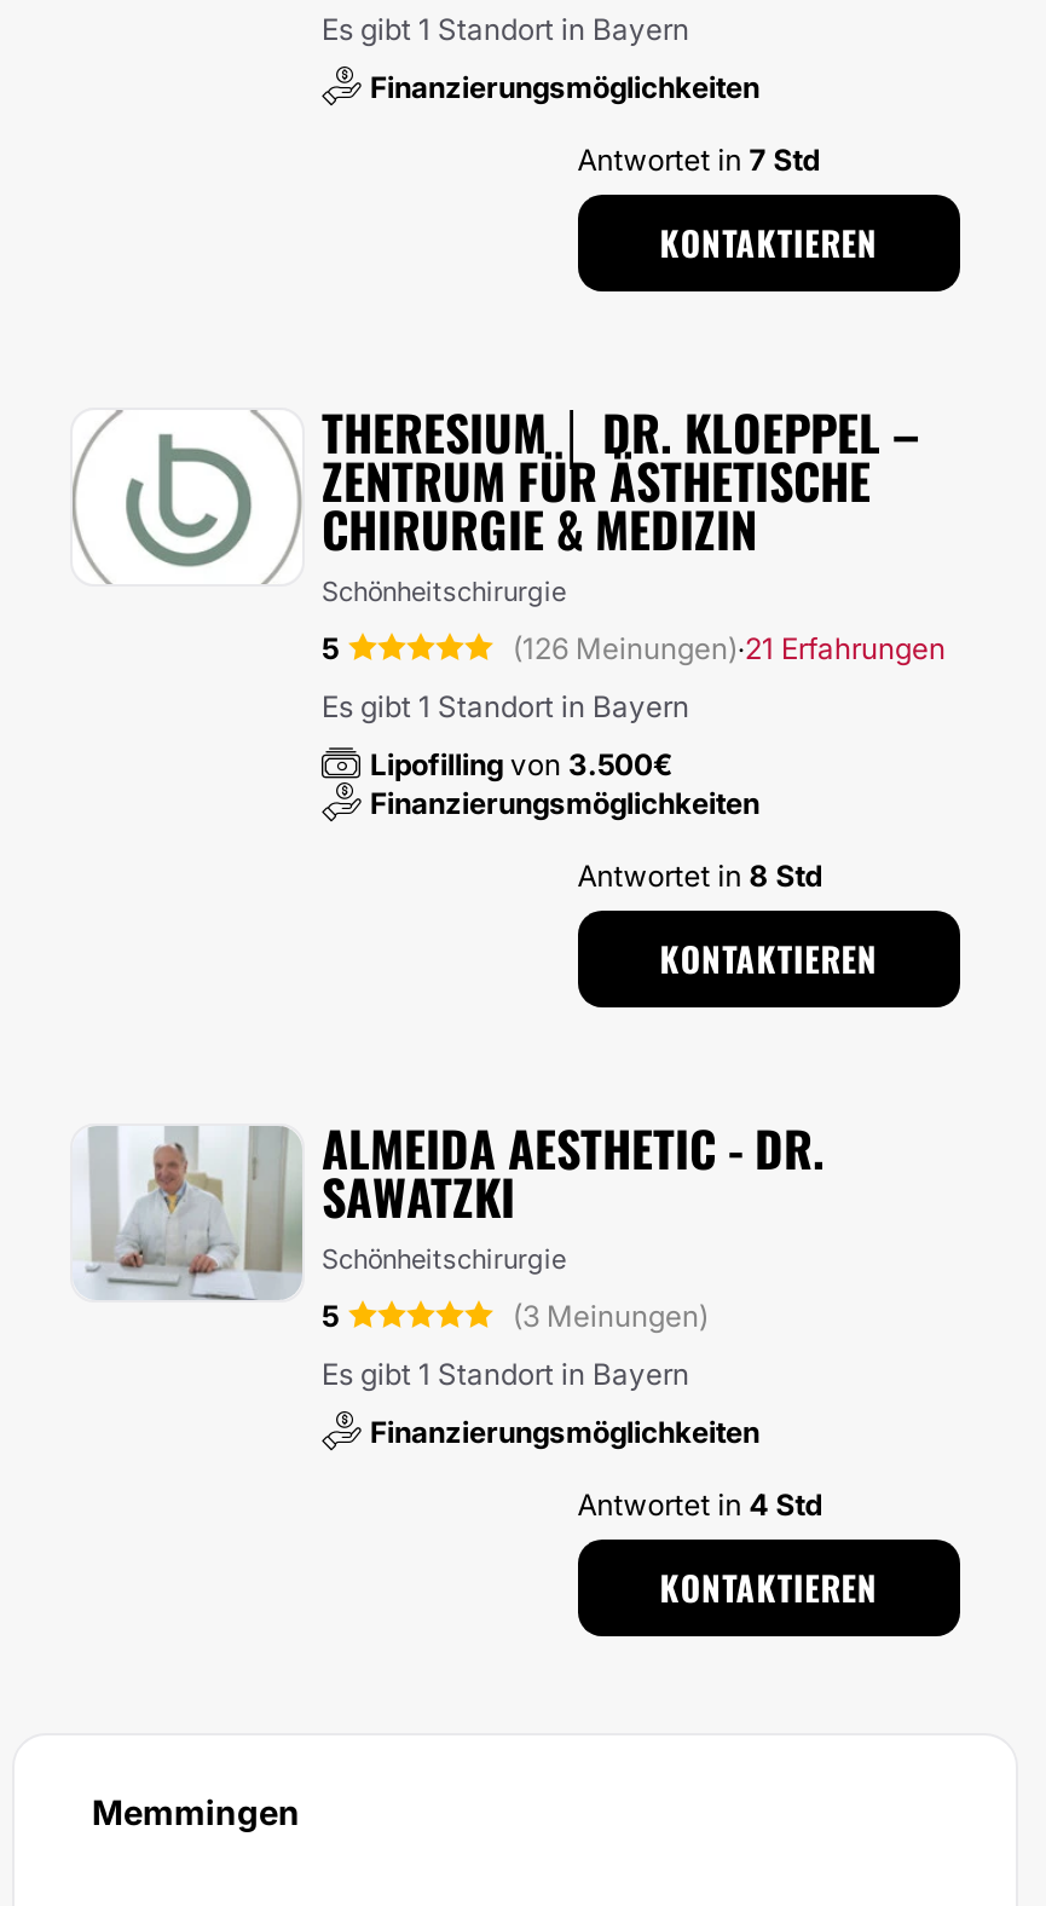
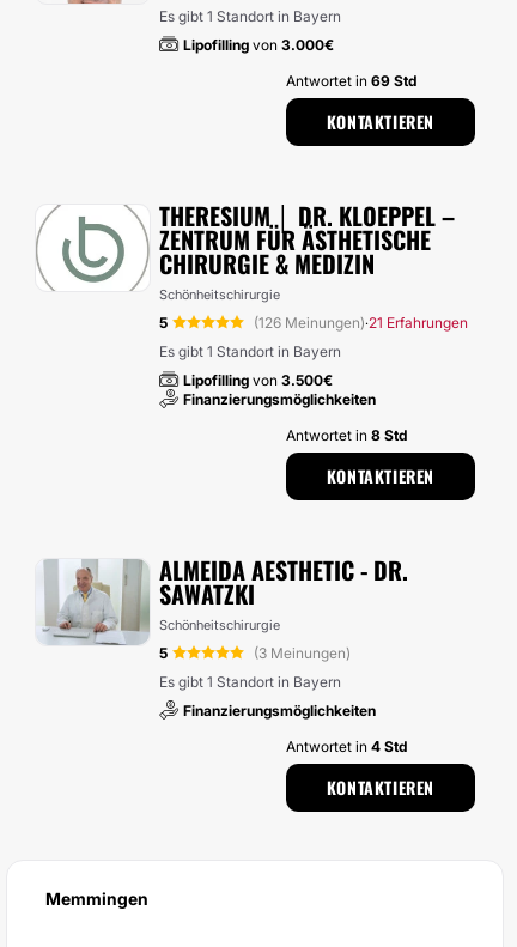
- Finanzierungsmöglichkeiten
+ Lipofilling von 3.000€

- Antwortet in 7 Std
+ Antwortet in 69 Std
